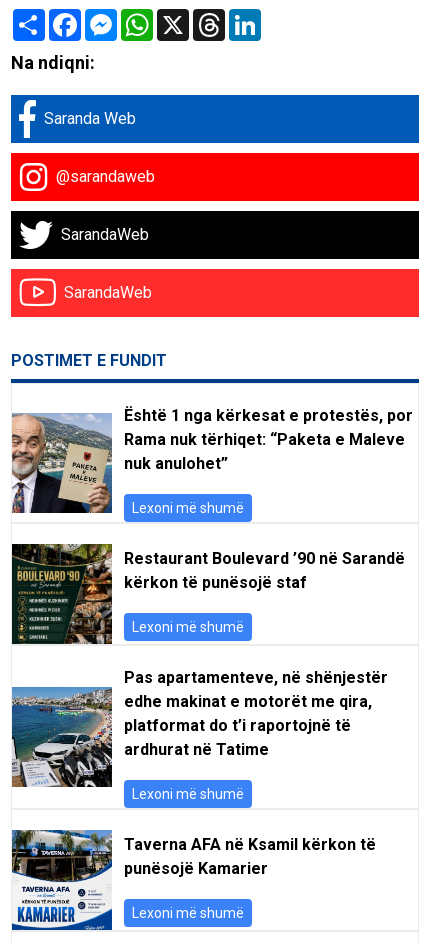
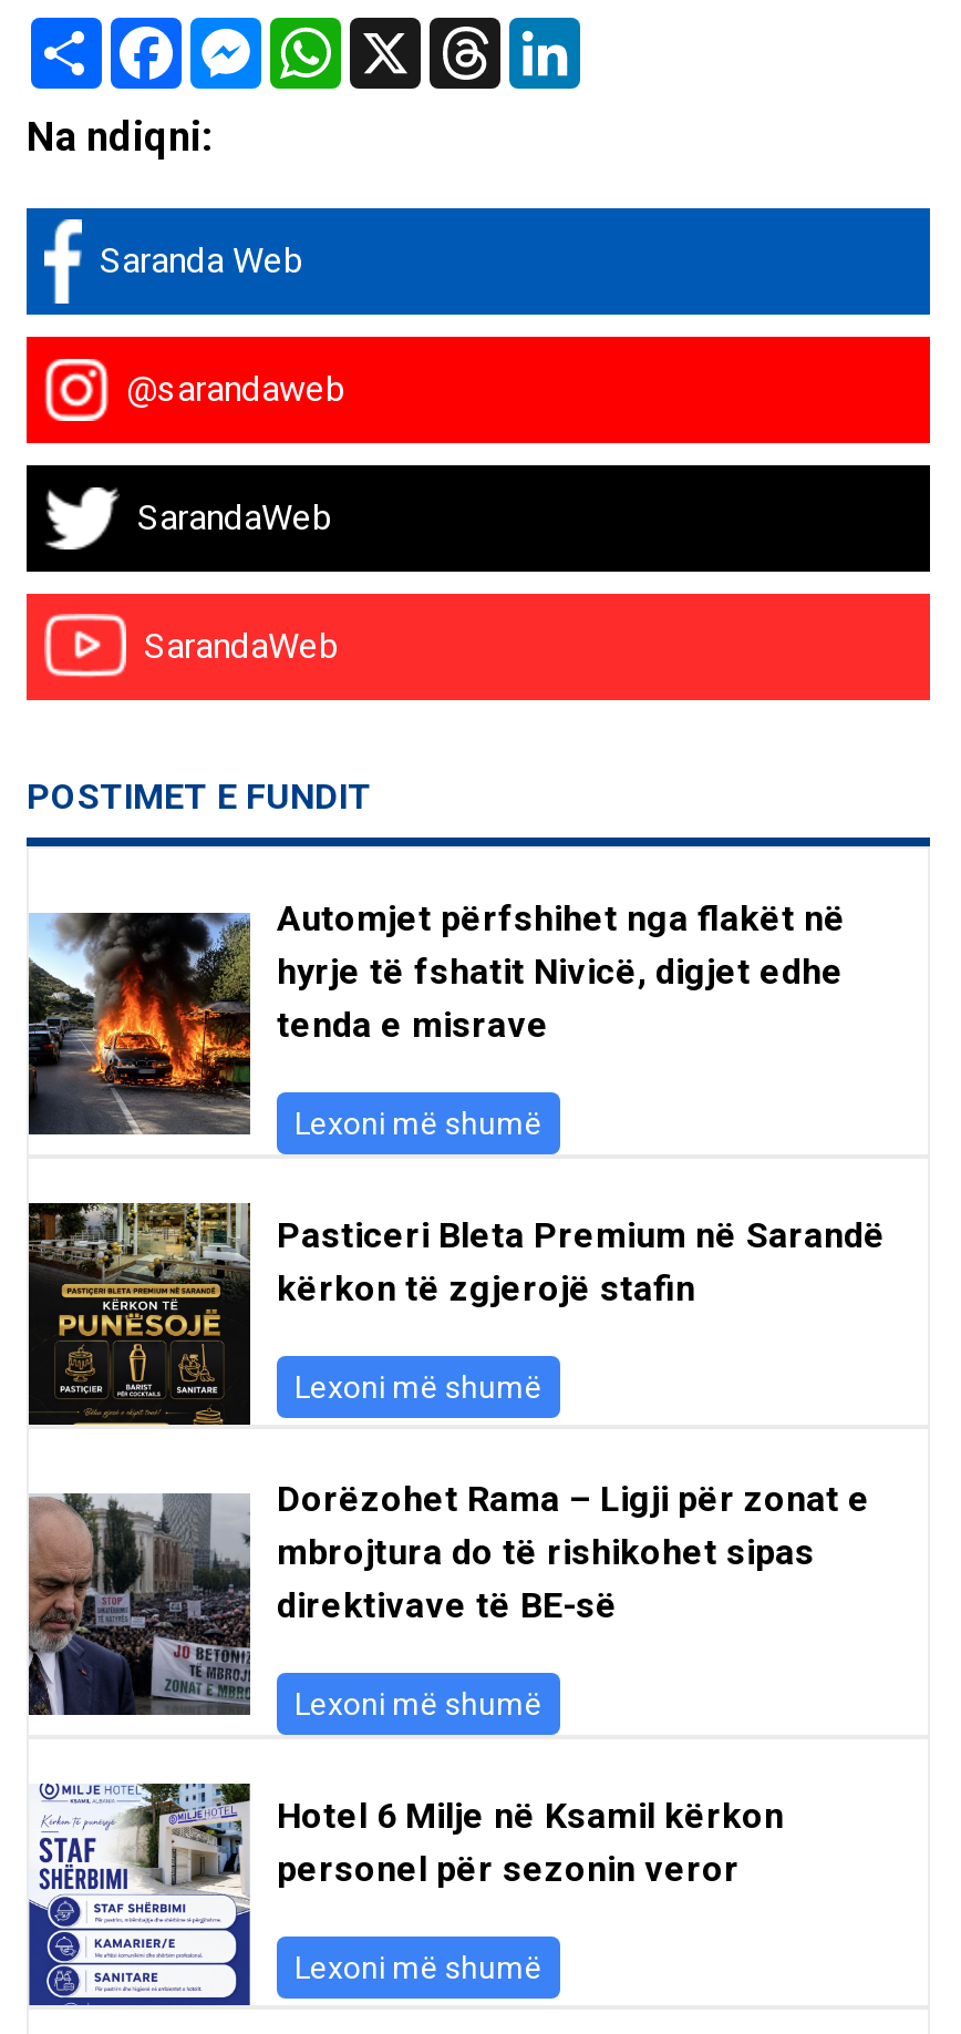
- [image]
- Është 1 nga kërkesat e protestës, por
- Rama nuk tërhiqet: “Paketa e Maleve
- nuk anulohet”
+ [image]
+ Automjet përfshihet nga flakët në
+ hyrje të fshatit Nivicë, digjet edhe
+ tenda e misrave

- [image]
- Restaurant Boulevard ’90 në Sarandë
+ [image]
+ Pasticeri Bleta Premium në Sarandë

- kërkon të punësojë staf
+ kërkon të zgjerojë stafin

- [image]
- Pas apartamenteve, në shënjestër
- edhe makinat e motorët me qira,
- platformat do t’i raportojnë të
- ardhurat në Tatime
+ [image]
+ Dorëzohet Rama – Ligji për zonat e
+ mbrojtura do të rishikohet sipas
+ direktivave të BE-së

- [image]
- Taverna AFA në Ksamil kërkon të
- punësojë Kamarier
+ [image]
+ Hotel 6 Milje në Ksamil kërkon
+ personel për sezonin veror
